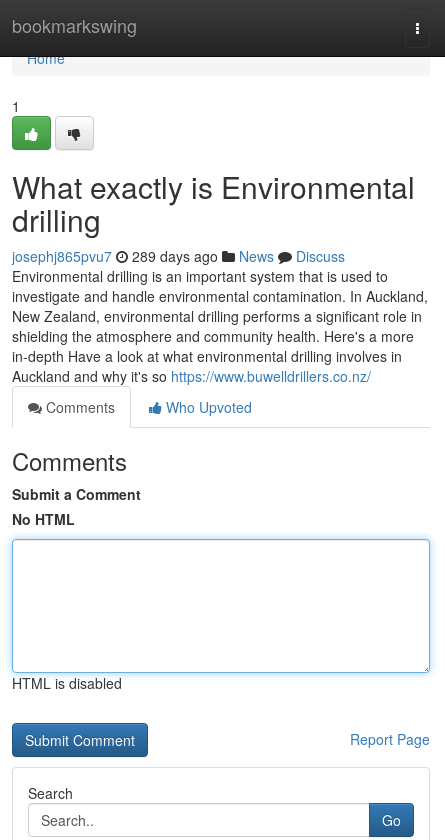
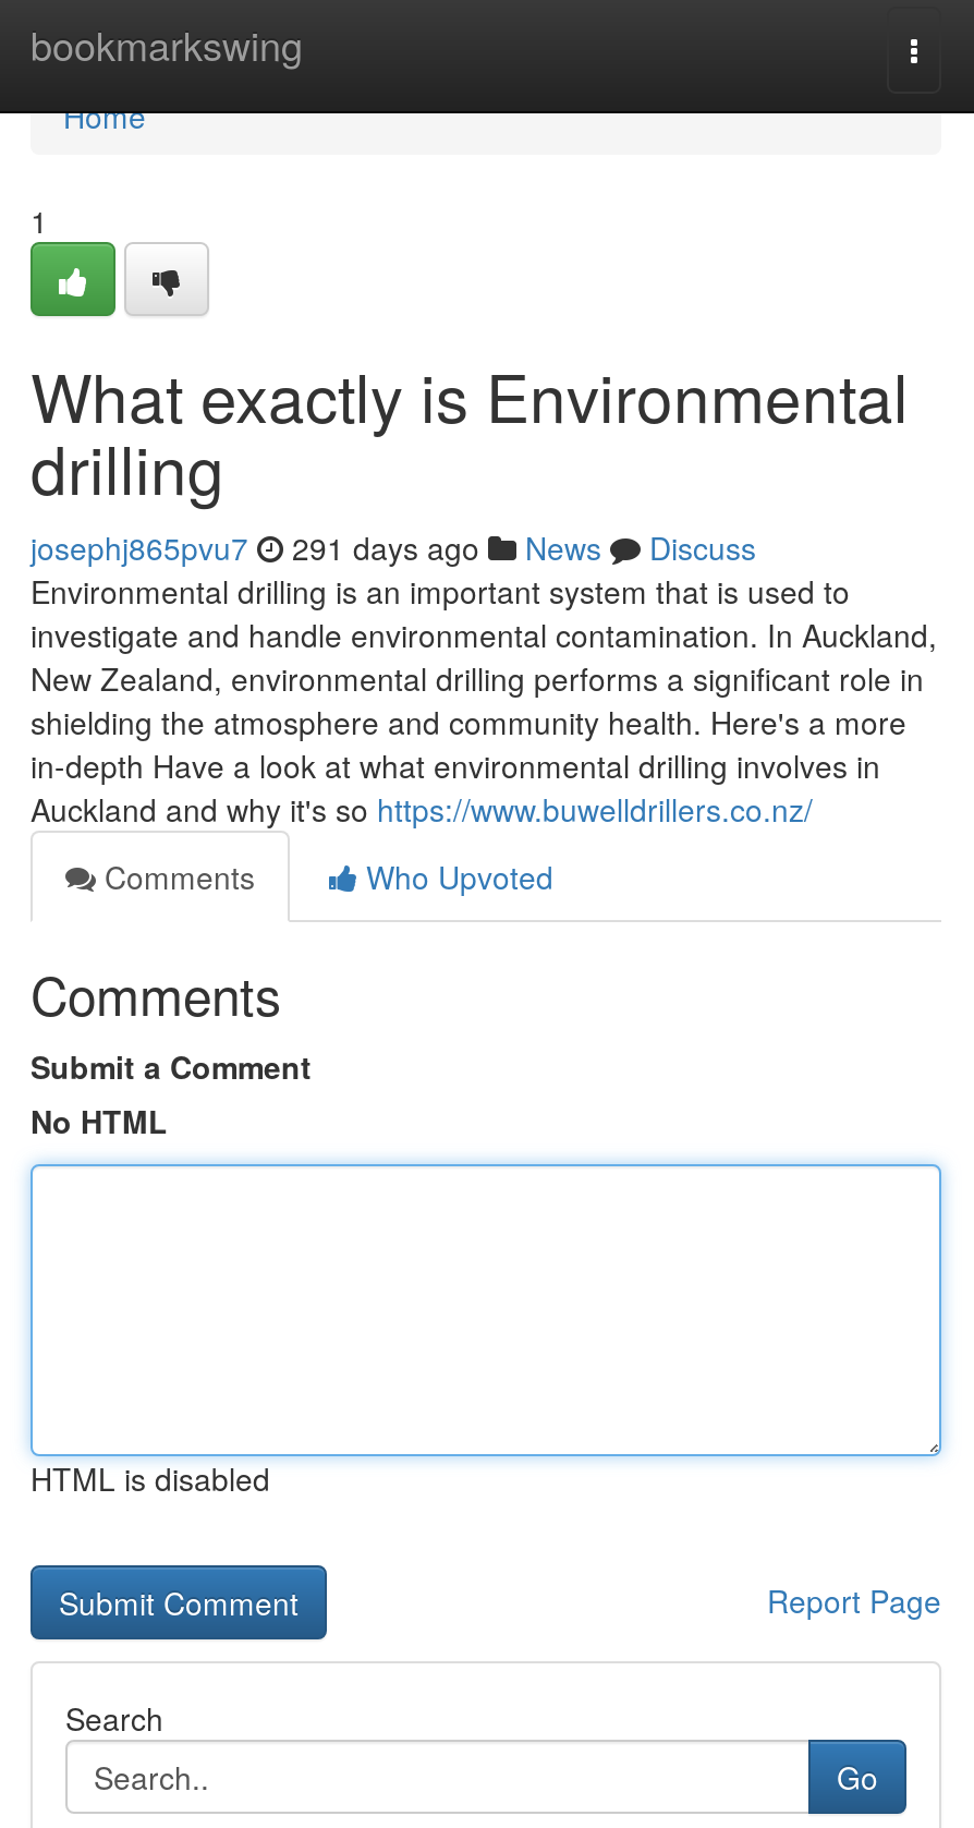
- josephj865pvu7 289 days ago News Discuss
+ josephj865pvu7 291 days ago News Discuss
